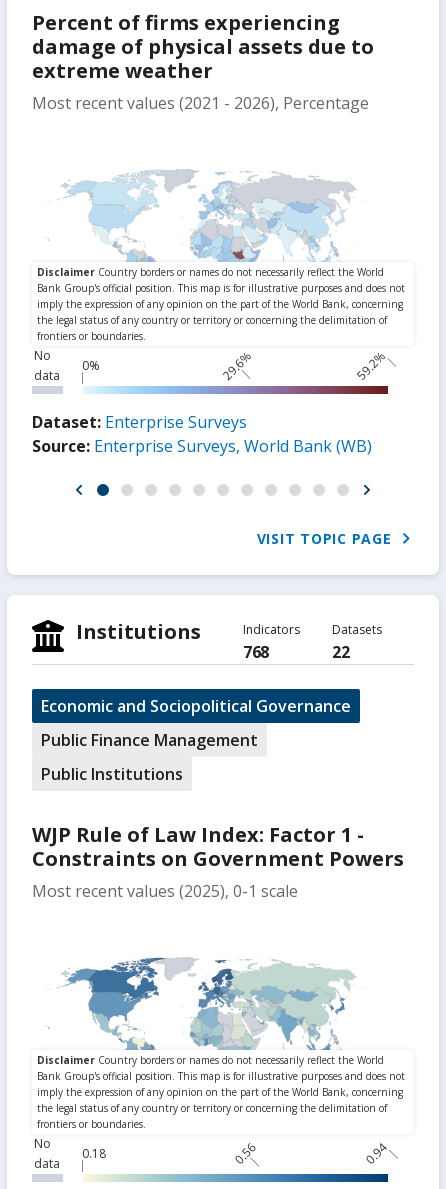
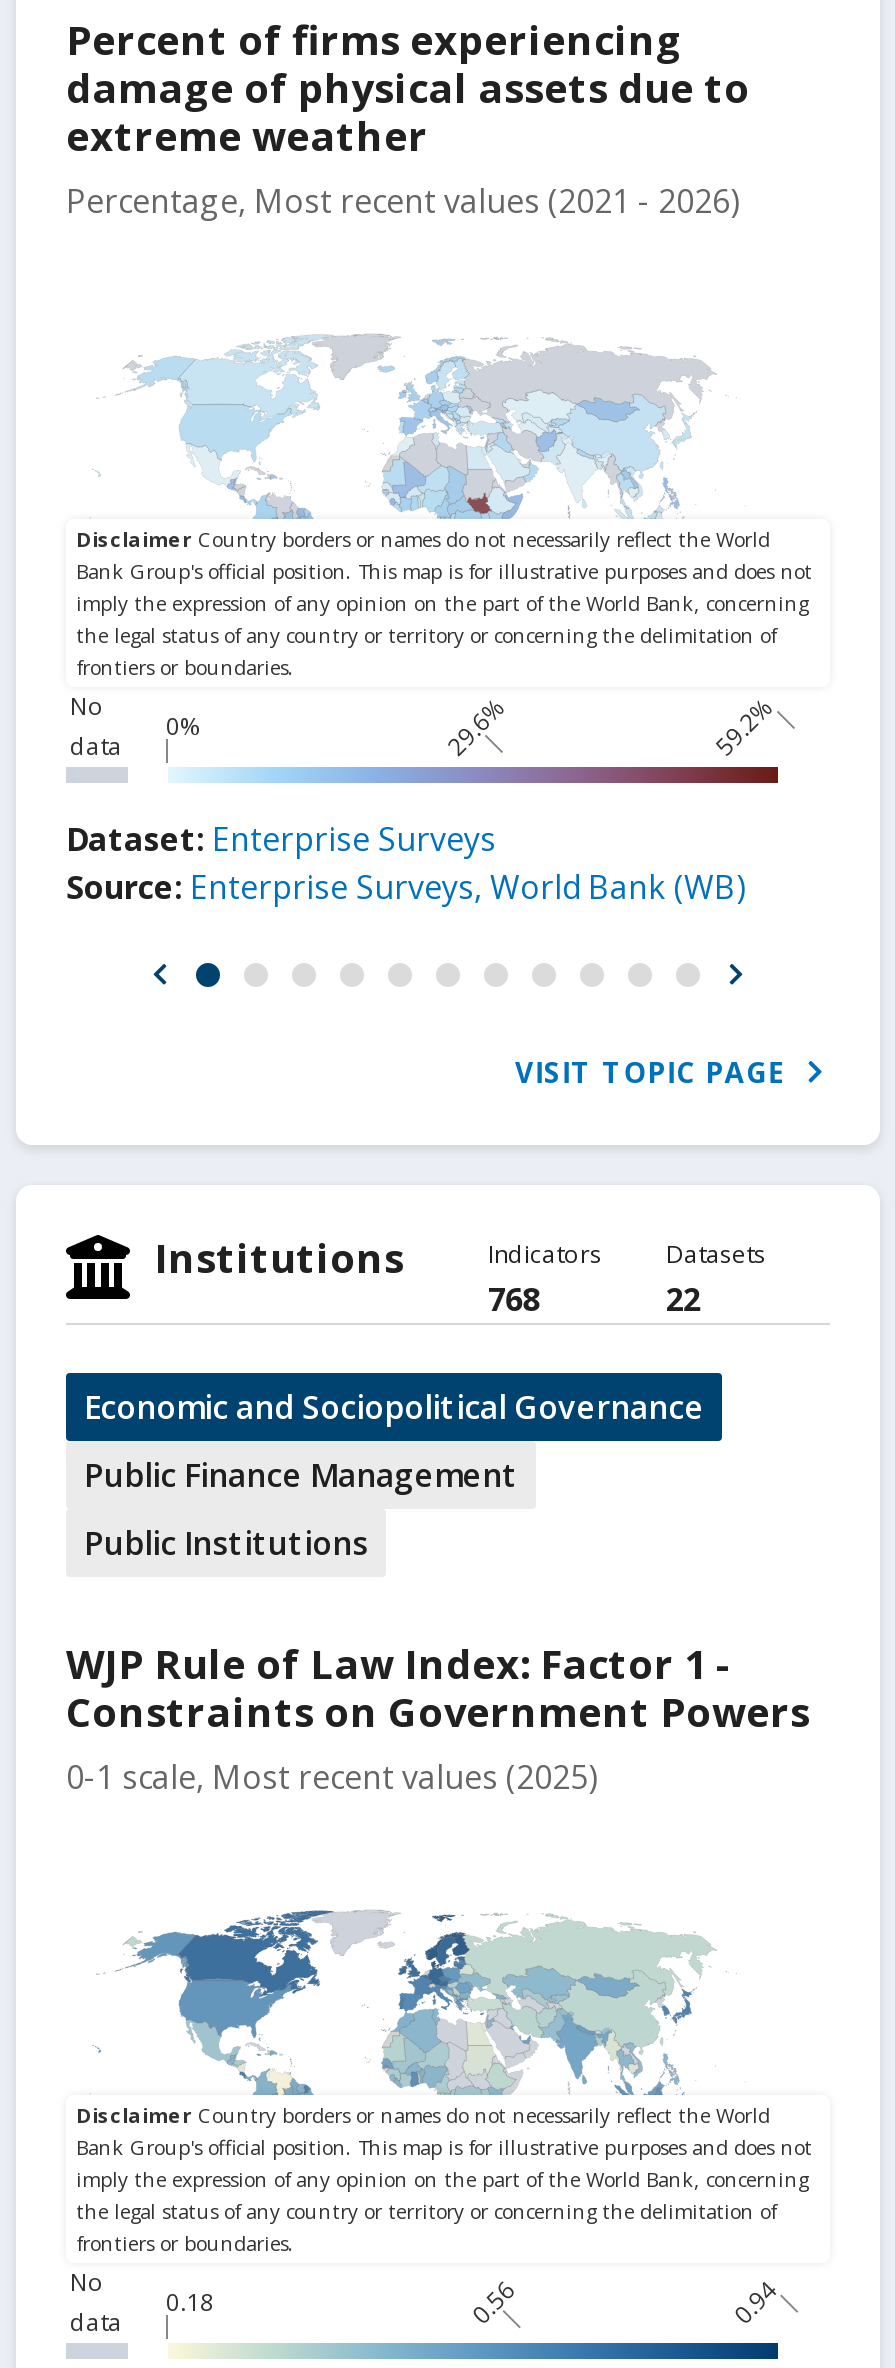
- Most recent values (2021 - 2026), Percentage
+ Percentage, Most recent values (2021 - 2026)

- Most recent values (2025), 0-1 scale
+ 0-1 scale, Most recent values (2025)
